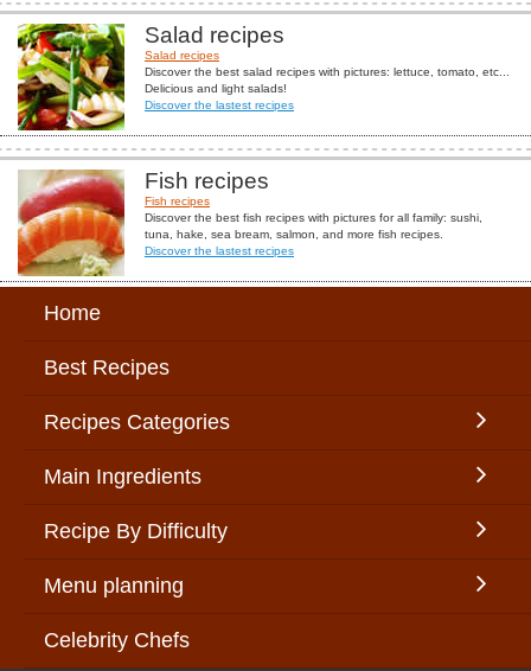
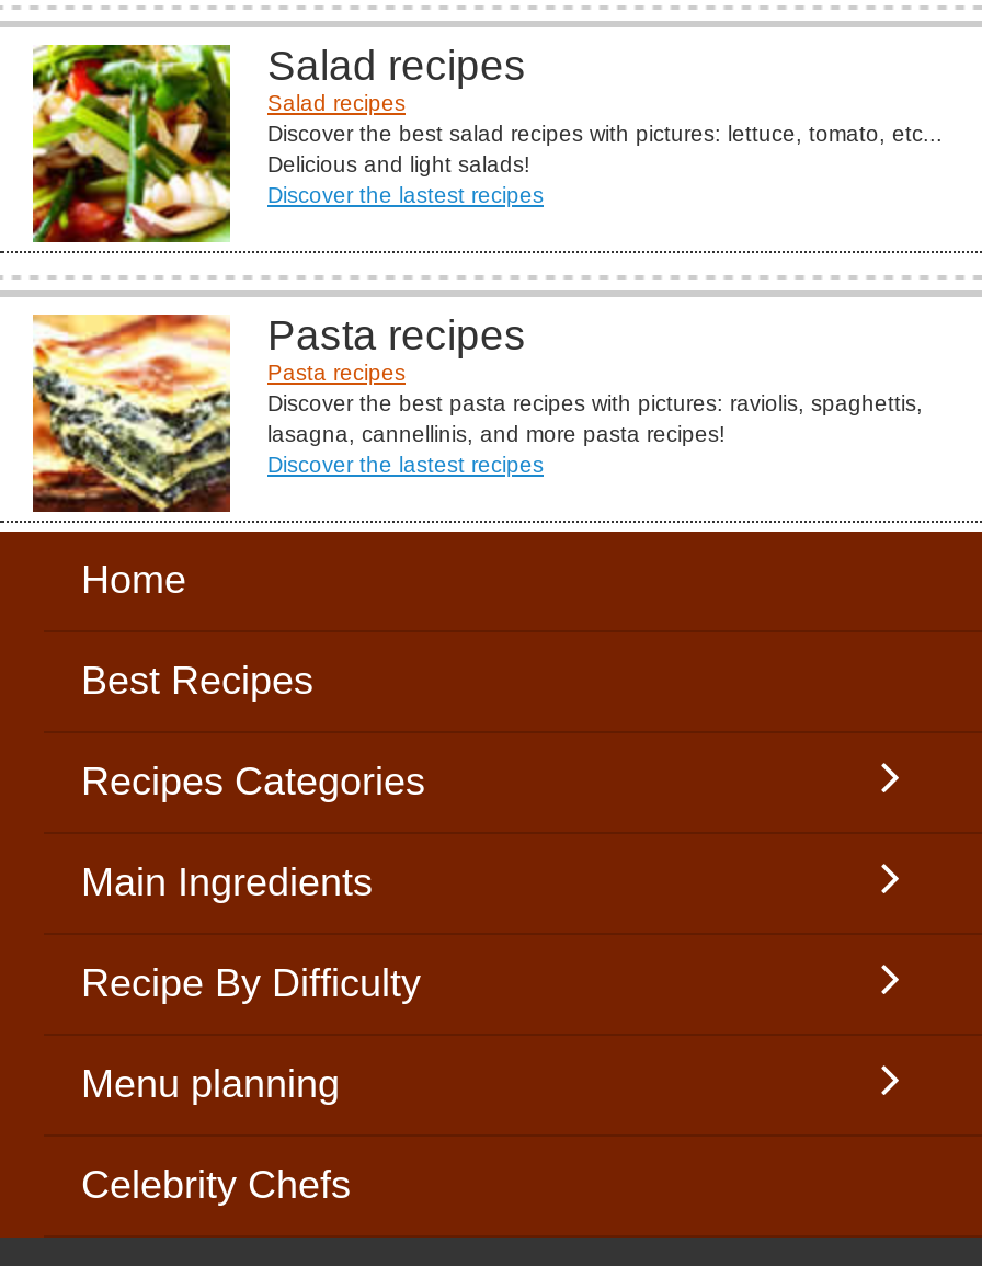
- [image]
- Fish recipes
- Fish recipes
- Discover the best fish recipes with pictures for all family: sushi,
- tuna, hake, sea bream, salmon, and more fish recipes.
+ [image]
+ Pasta recipes
+ Pasta recipes
+ Discover the best pasta recipes with pictures: raviolis, spaghettis,
+ lasagna, cannellinis, and more pasta recipes!
